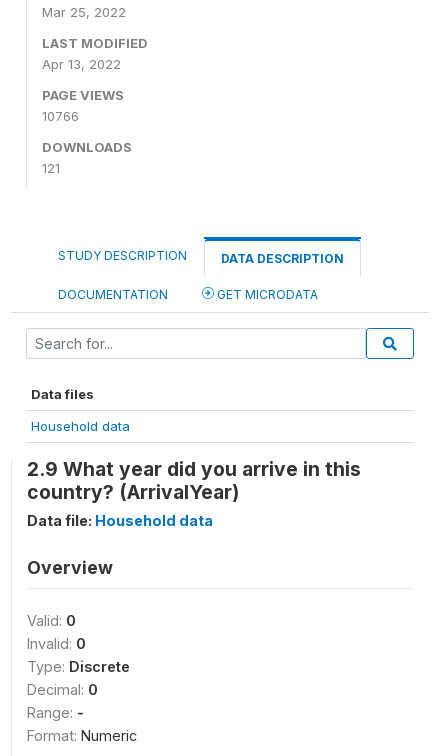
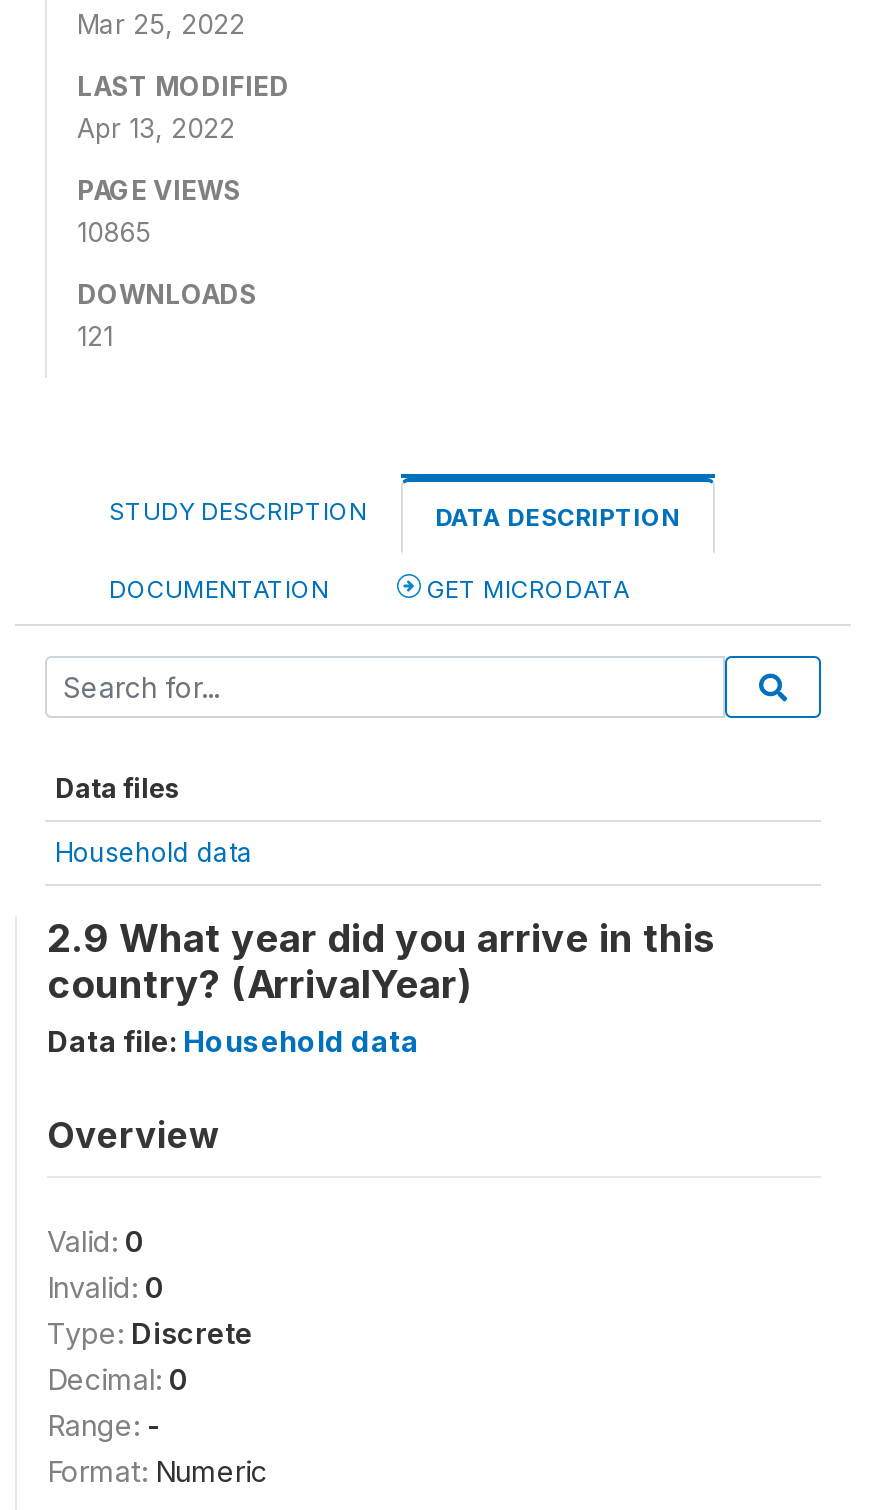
- 10766
+ 10865
